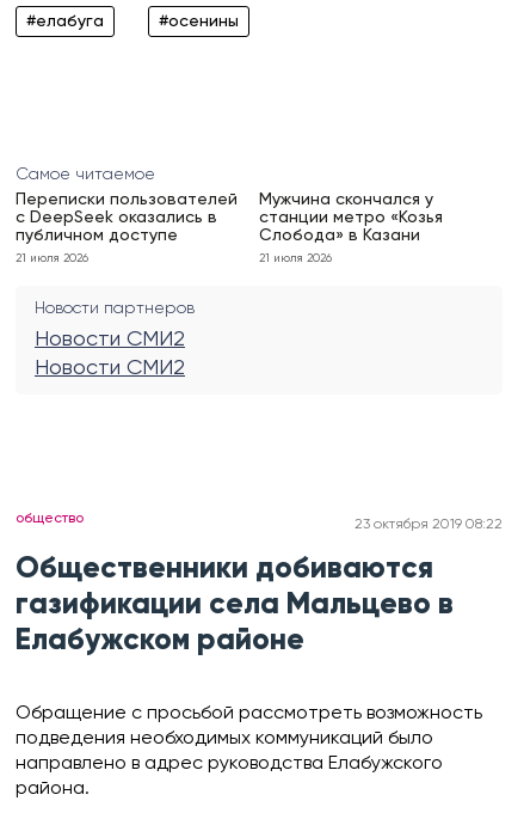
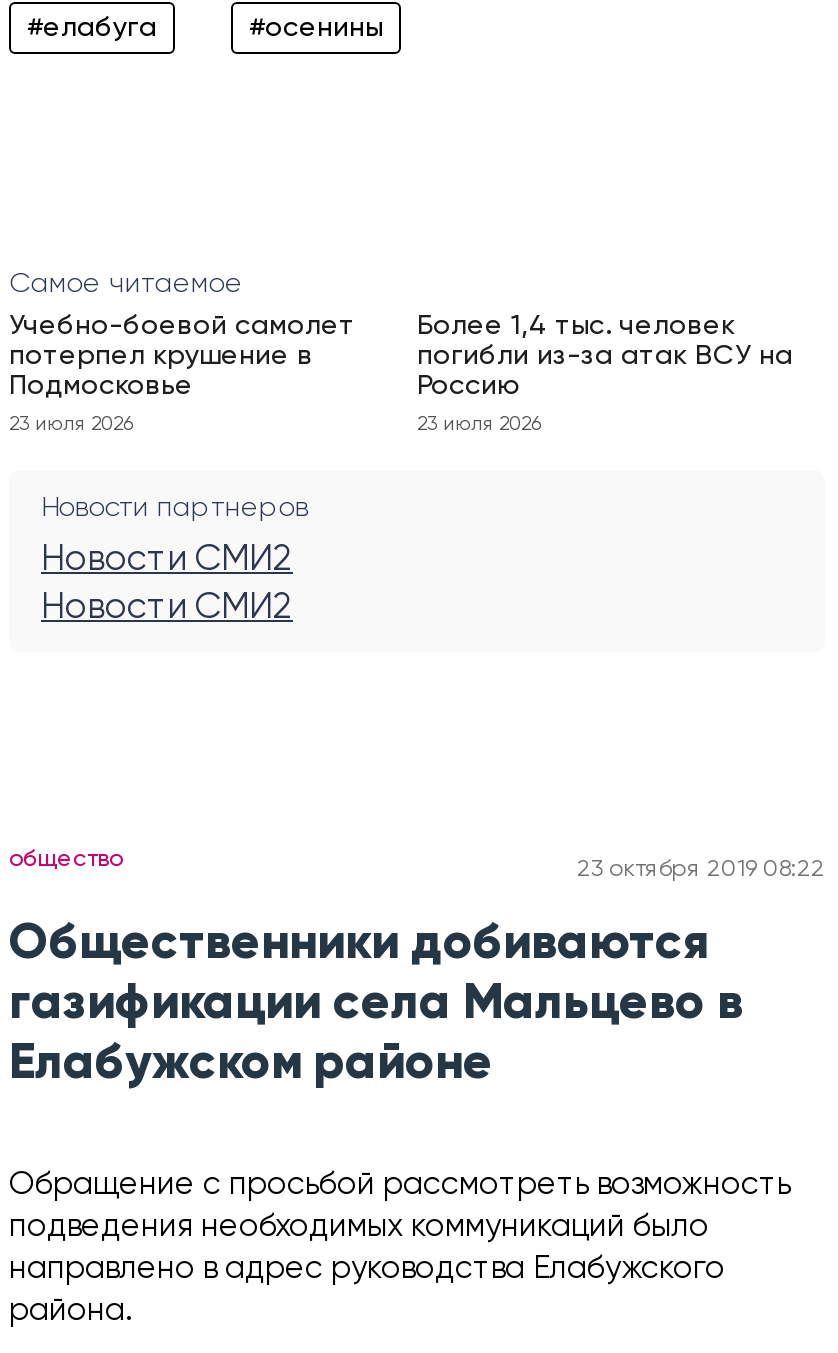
- Переписки пользователей
- с DeepSeek оказались в
- публичном доступе
+ Учебно-боевой самолет
+ потерпел крушение в
+ Подмосковье

- Мужчина скончался у
- станции метро «Козья
- Слобода» в Казани
+ Более 1,4 тыс. человек
+ погибли из-за атак ВСУ на
+ Россию

- 21 июля 2026
+ 23 июля 2026

- 21 июля 2026
+ 23 июля 2026
